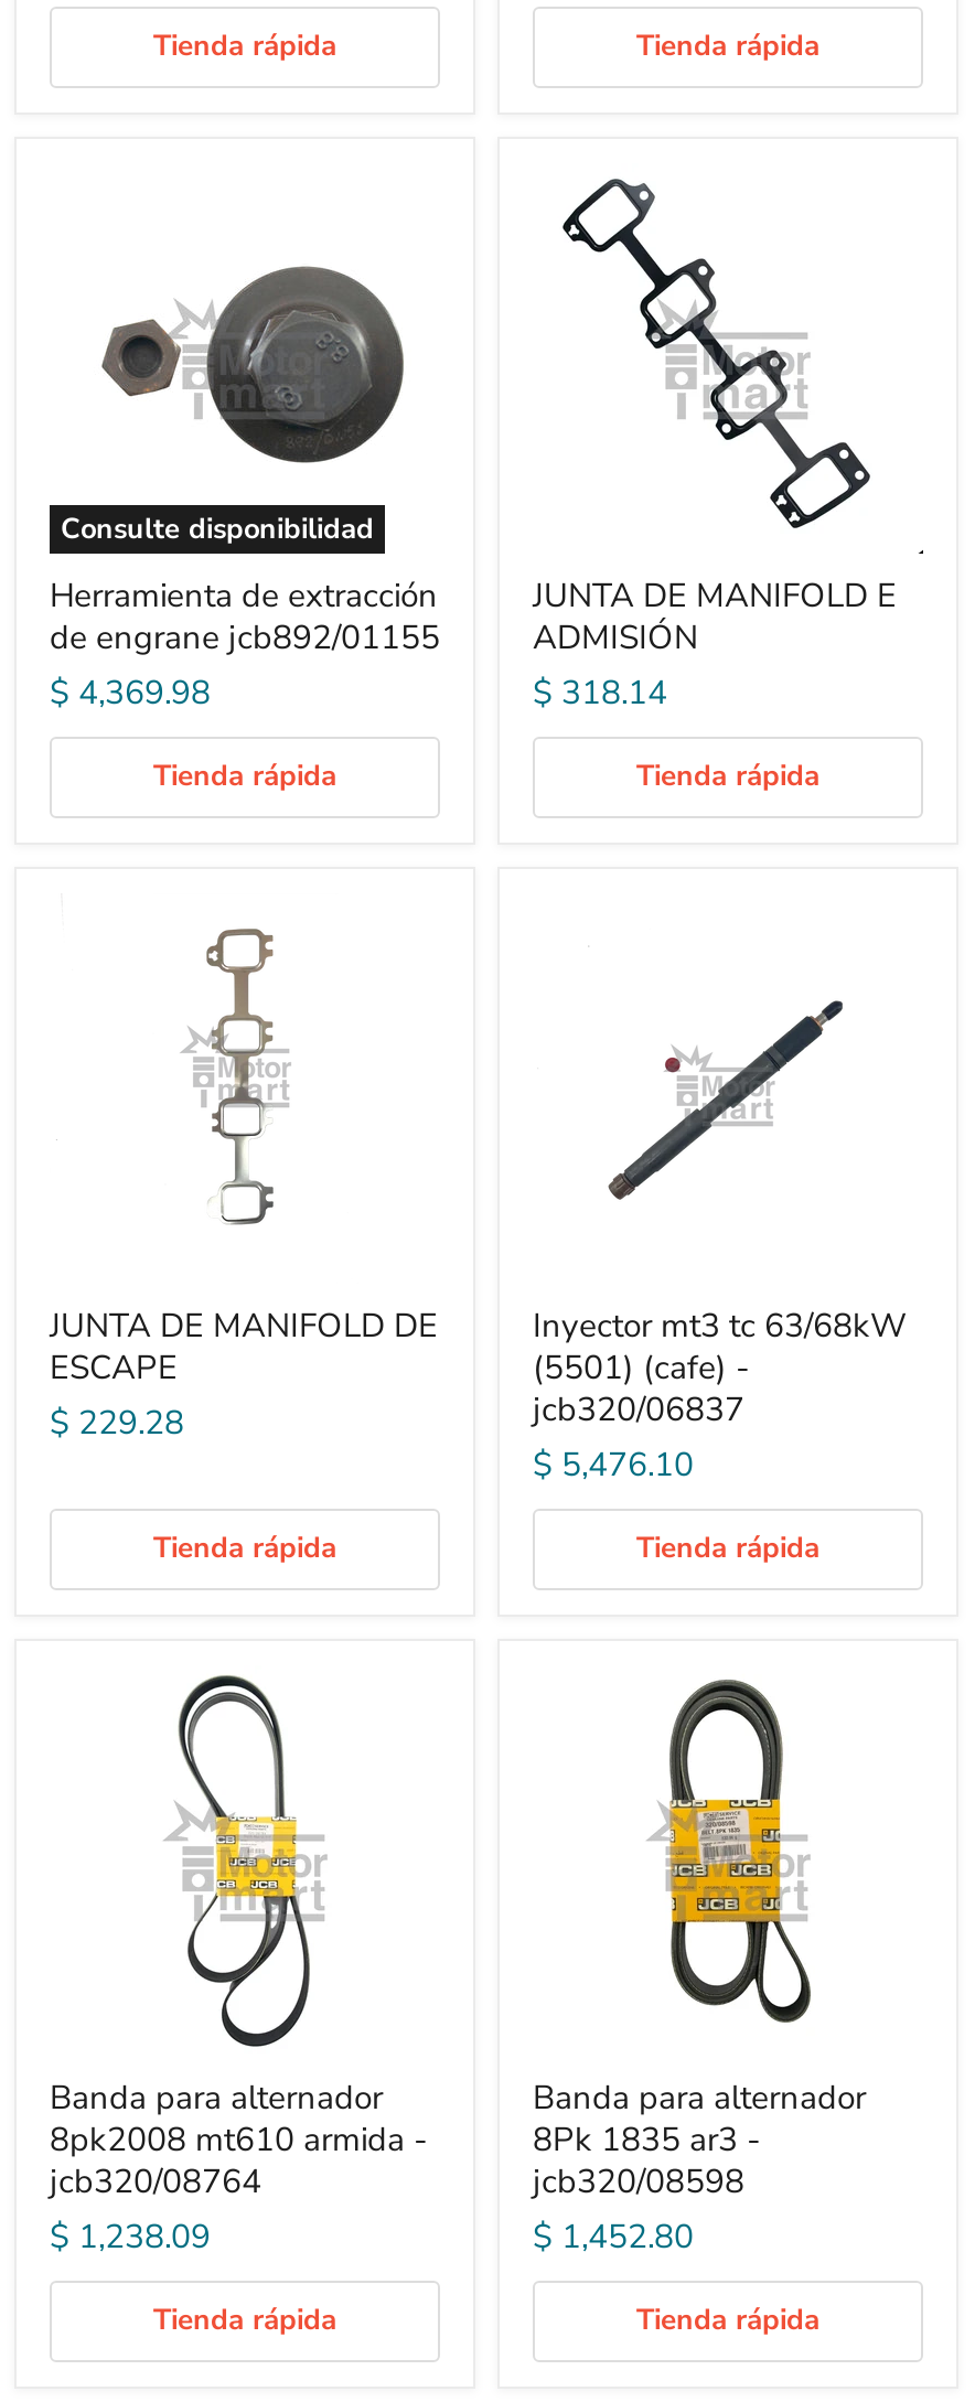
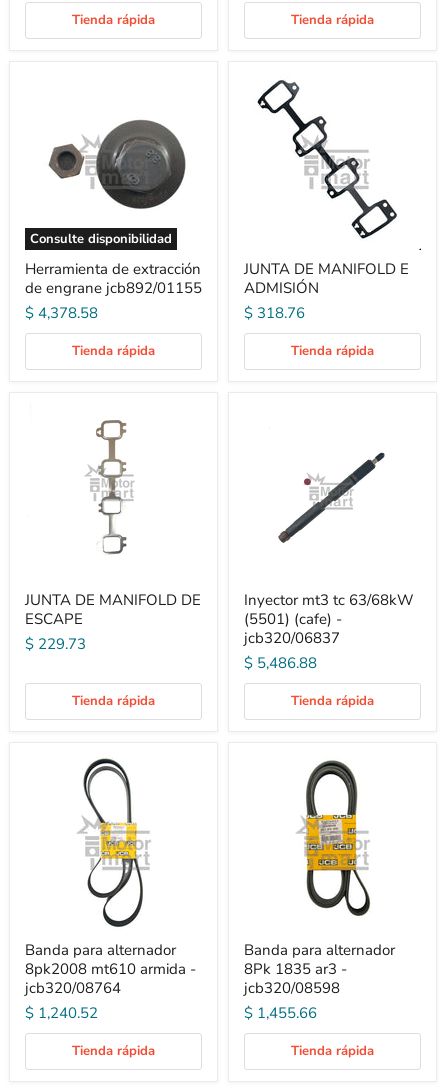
- $ 4,369.98
+ $ 4,378.58

- $ 318.14
+ $ 318.76

- $ 229.28
+ $ 229.73

- $ 5,476.10
+ $ 5,486.88

- $ 1,238.09
+ $ 1,240.52

- $ 1,452.80
+ $ 1,455.66
